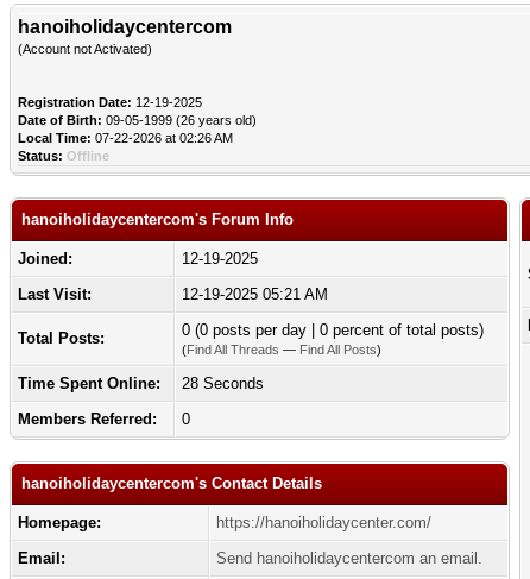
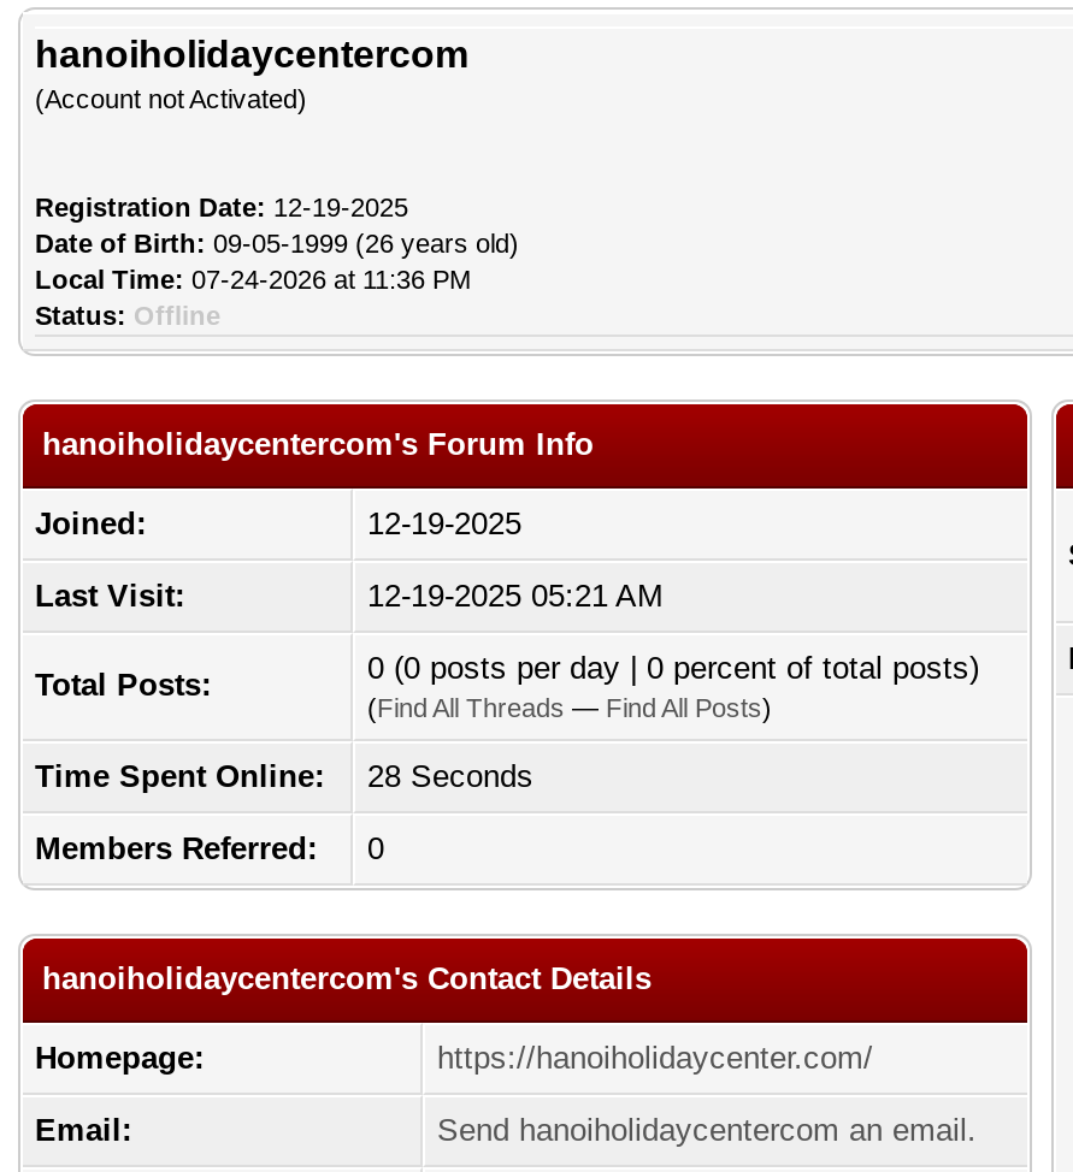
- Local Time: 07-22-2026 at 02:26 AM
+ Local Time: 07-24-2026 at 11:36 PM
